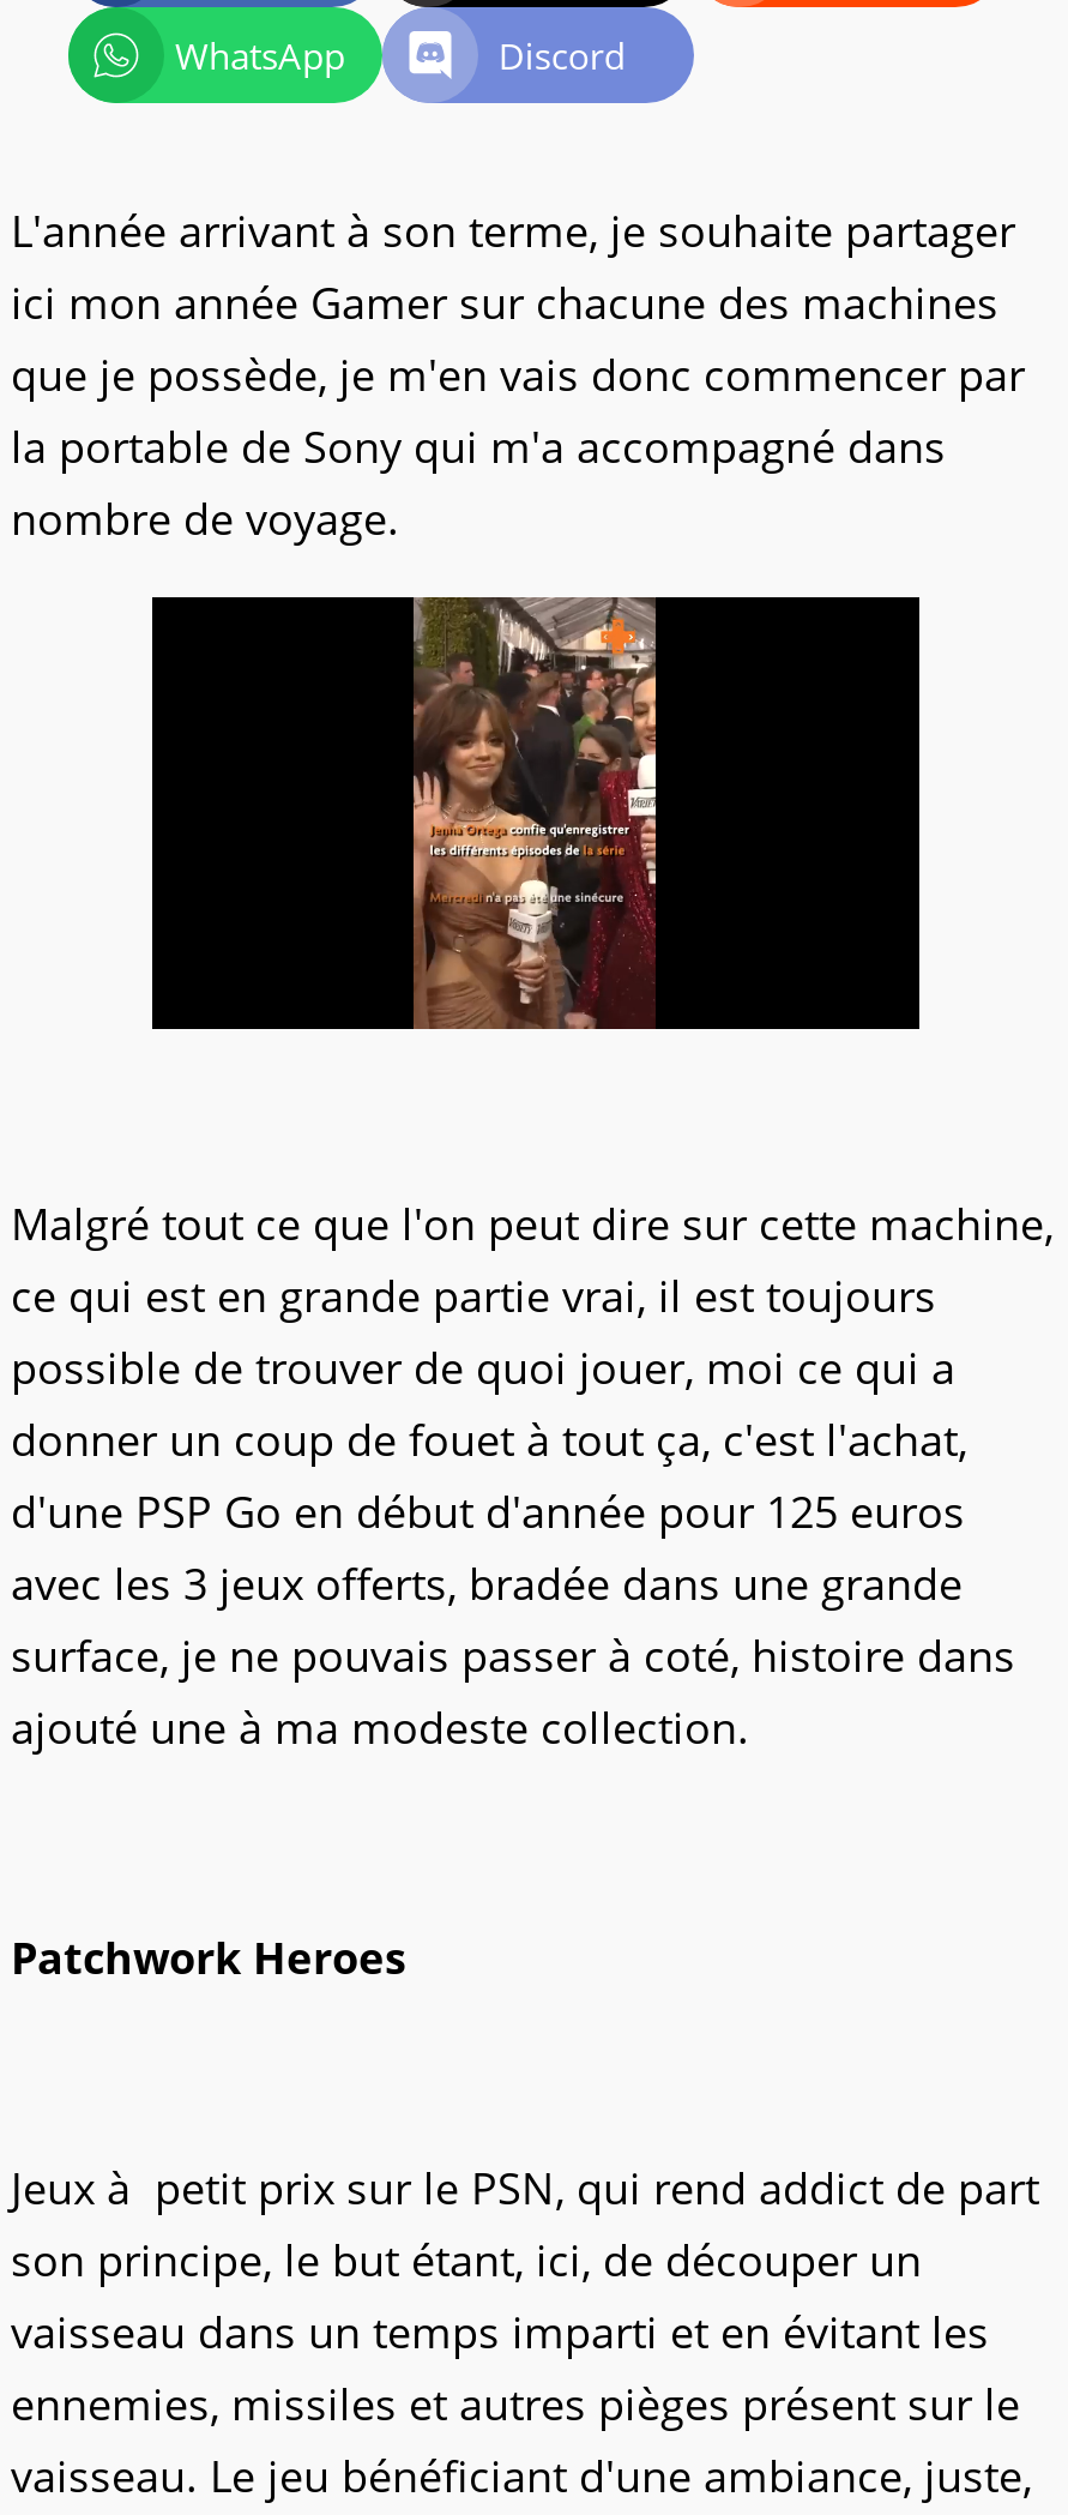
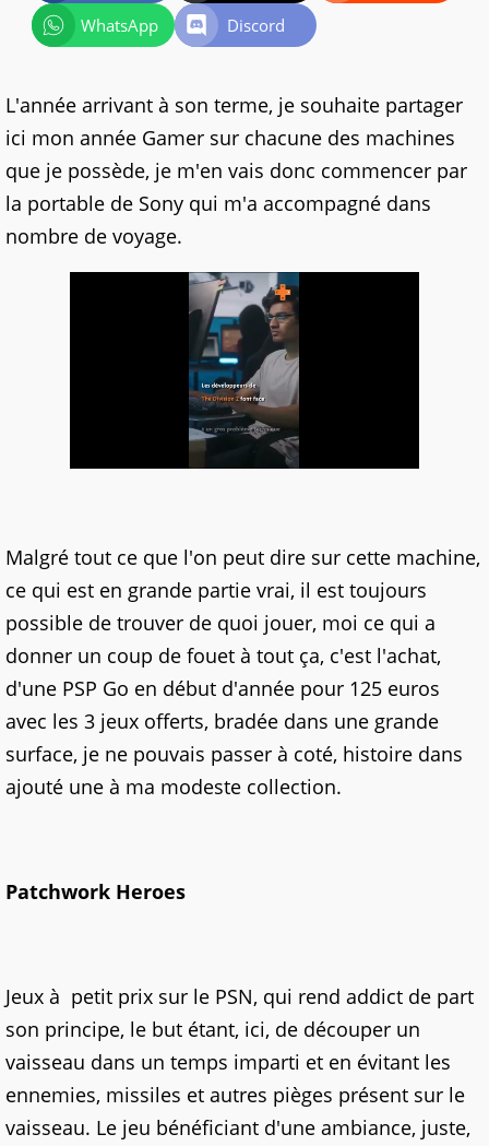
- [image]
+ [image]
